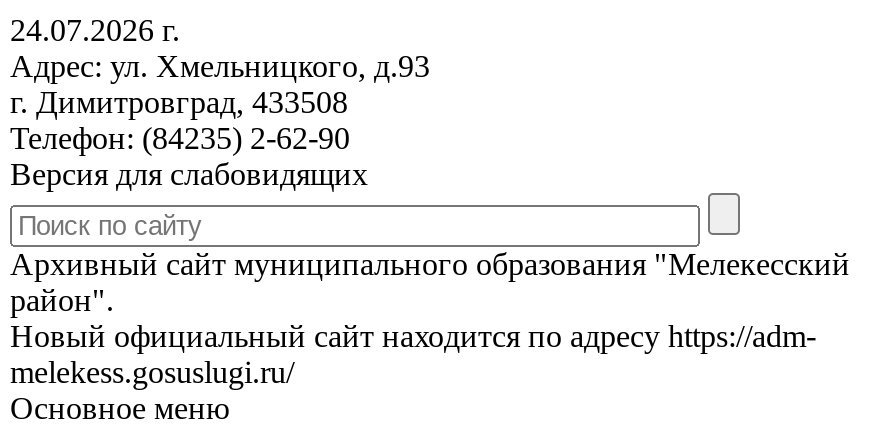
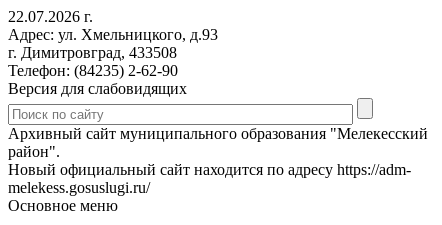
- 24.07.2026 г.
+ 22.07.2026 г.
